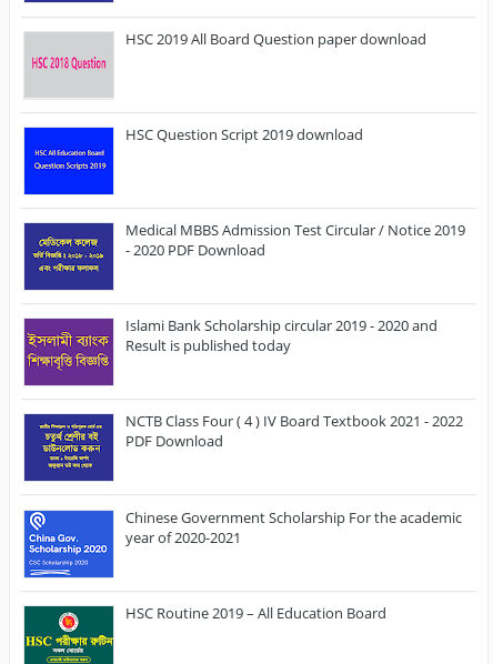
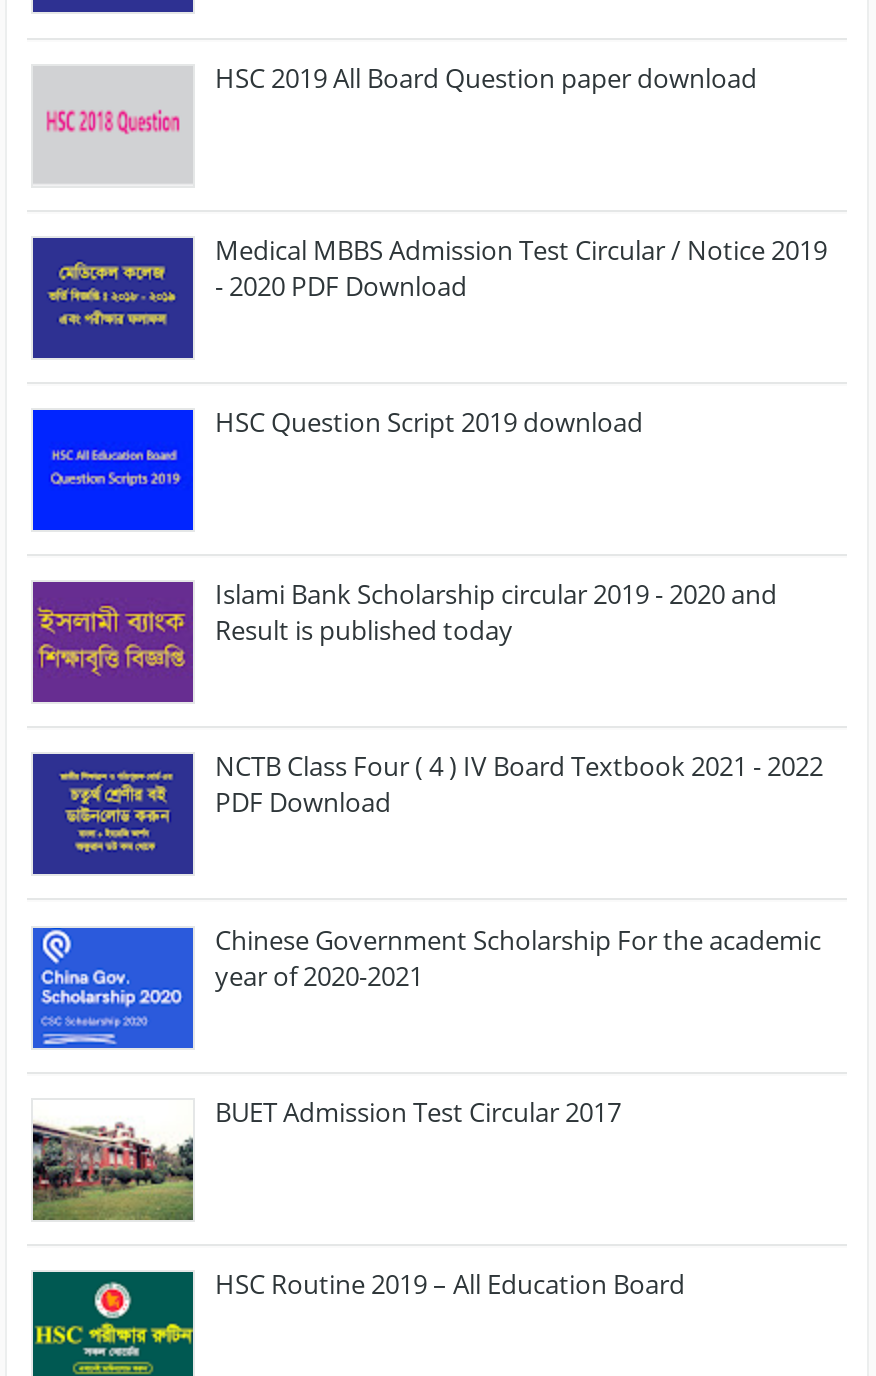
moved down: [image] | HSC Question Script 2019 download

moved up: [image] | Medical MBBS Admission Test Circular / Notice 2019 | - 2020 PDF Download

+ [image]
+ BUET Admission Test Circular 2017
